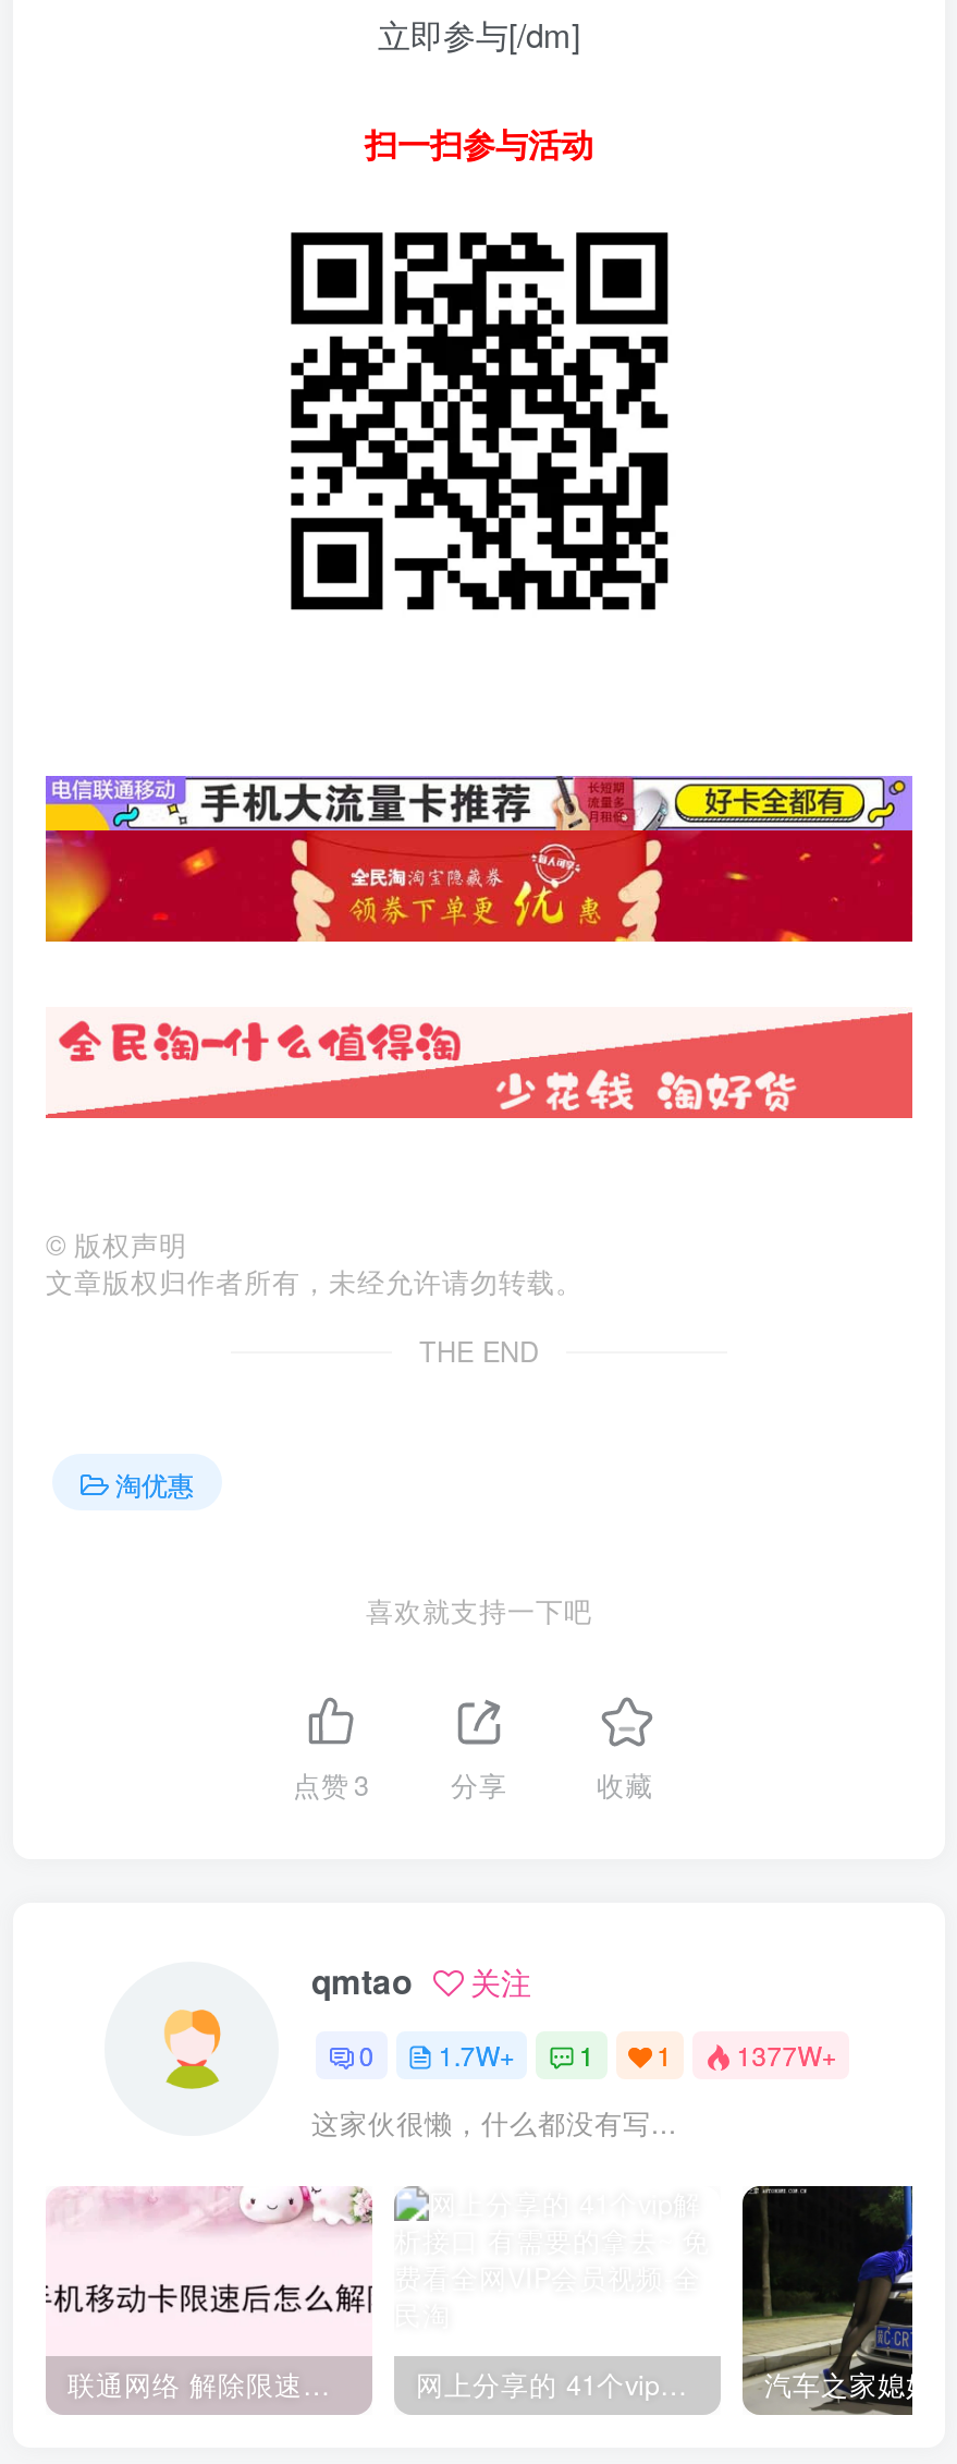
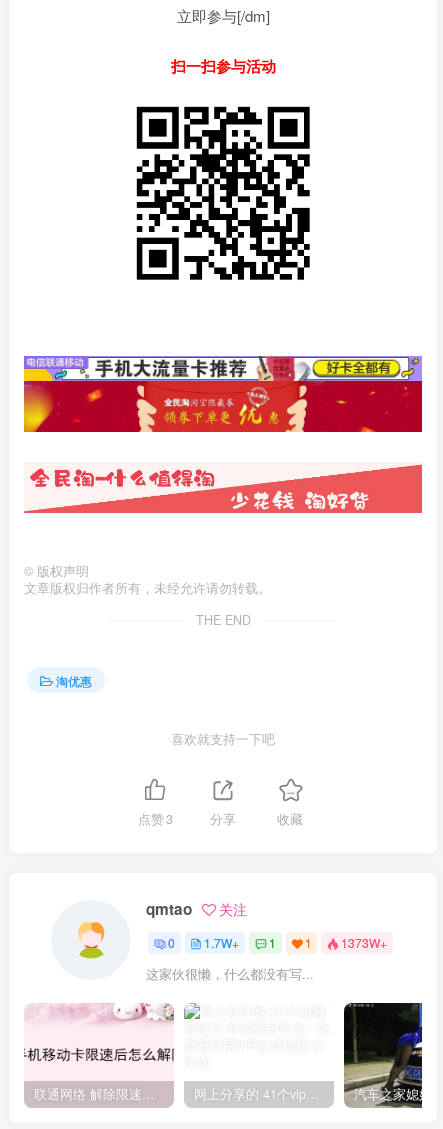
- 0 1.7W+ 1 1 1377W+
+ 0 1.7W+ 1 1 1373W+
